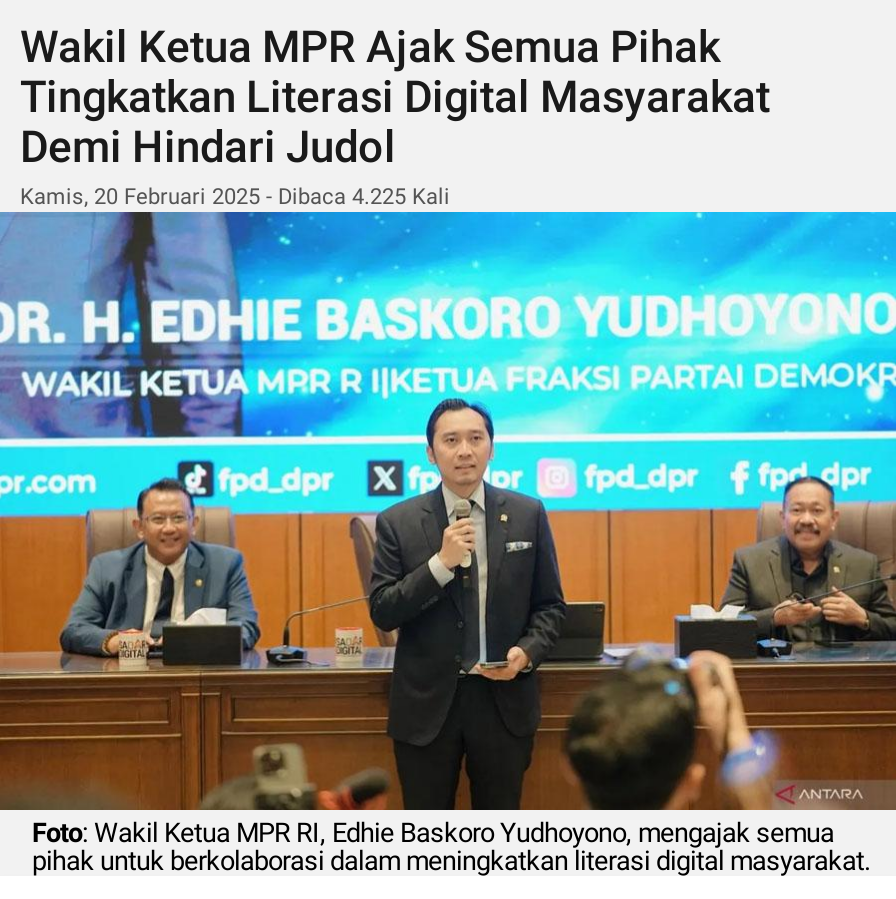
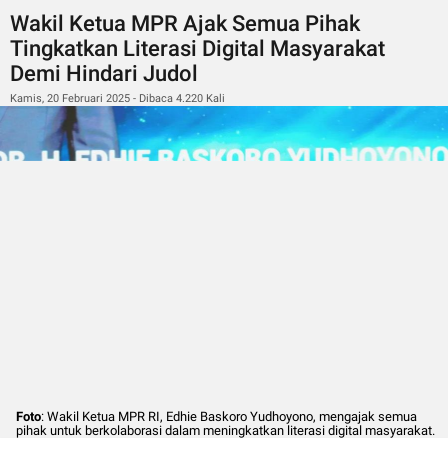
- Kamis, 20 Februari 2025 - Dibaca 4.225 Kali
+ Kamis, 20 Februari 2025 - Dibaca 4.220 Kali

- [image]
